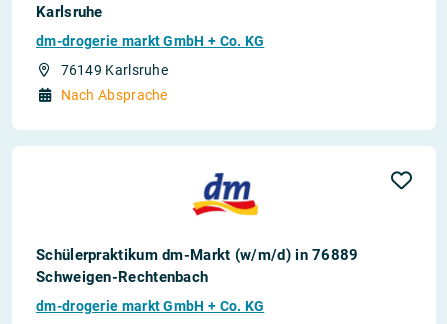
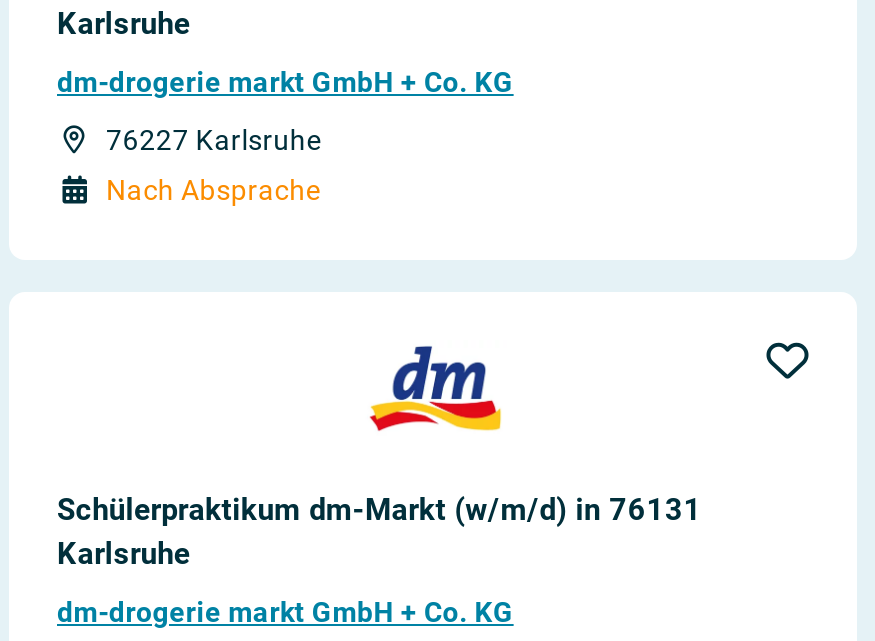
- 76149 Karlsruhe
+ 76227 Karlsruhe

- Schülerpraktikum dm-Markt (w/m/d) in 76889
- Schweigen-Rechtenbach
+ Schülerpraktikum dm-Markt (w/m/d) in 76131
+ Karlsruhe
